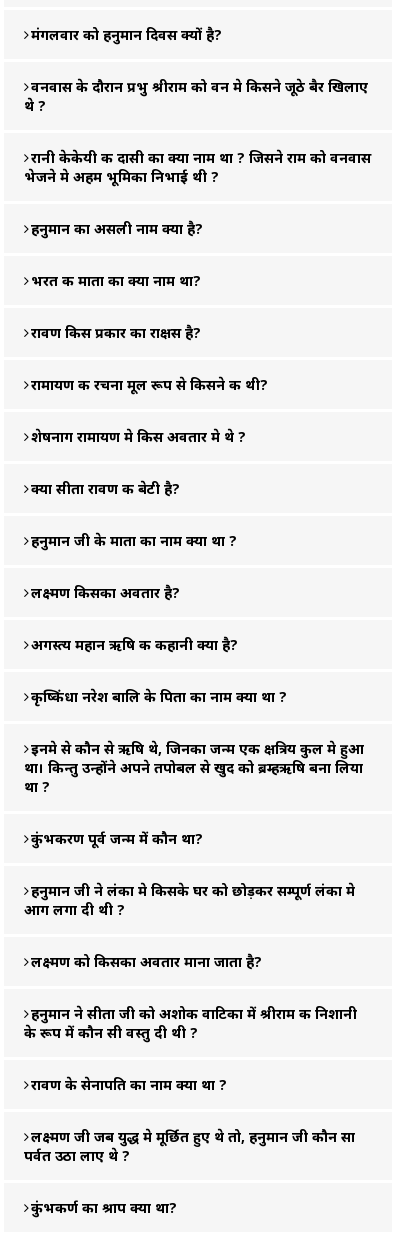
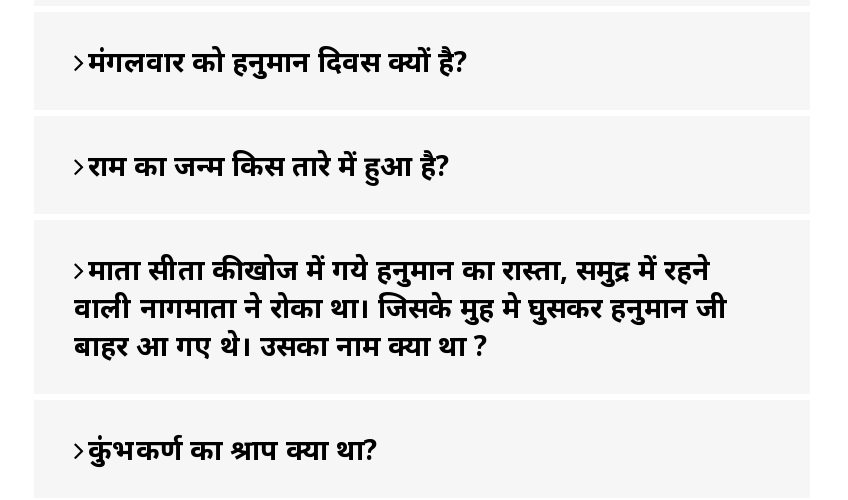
- वनवास के दौरान प्रभु श्रीराम को वन मे किसने जूठे बैर खिलाए
- थे ?
- रानी केकेयी की दासी का क्या नाम था ? जिसने राम को वनवास
- भेजने मे अहम भूमिका निभाई थी ?
- हनुमान का असली नाम क्या है?
- भरत की माता का क्या नाम था?
- रावण किस प्रकार का राक्षस है?
- रामायण की रचना मूल रूप से किसने की थी?
- शेषनाग रामायण मे किस अवतार मे थे ?
- क्या सीता रावण की बेटी है?
- हनुमान जी के माता का नाम क्या था ?
- लक्ष्मण किसका अवतार है?
- अगस्त्य महान ऋषि की कहानी क्या है?
- कृष्किंधा नरेश बालि के पिता का नाम क्या था ?
- इनमे से कौन से ऋषि थे, जिनका जन्म एक क्षत्रिय कुल मे हुआ
- था। किन्तु उन्होंने अपने तपोबल से खुद को ब्रम्हऋषि बना लिया
- था ?
- कुंभकरण पूर्व जन्म में कौन था?
- हनुमान जी ने लंका मे किसके घर को छोड़कर सम्पूर्ण लंका मे
- आग लगा दी थी ?
- लक्ष्मण को किसका अवतार माना जाता है?
- हनुमान ने सीता जी को अशोक वाटिका में श्रीराम की निशानी
- के रूप में कौन सी वस्तु दी थी ?
- रावण के सेनापति का नाम क्या था ?
- लक्ष्मण जी जब युद्ध मे मूर्छित हुए थे तो, हनुमान जी कौन सा
- पर्वत उठा लाए थे ?
+ राम का जन्म किस तारे में हुआ है?
+ माता सीता की खोज में गये हनुमान का रास्ता, समुद्र में रहने
+ वाली नागमाता ने रोका था। जिसके मुह मे घुसकर हनुमान जी
+ बाहर आ गए थे। उसका नाम क्या था ?
